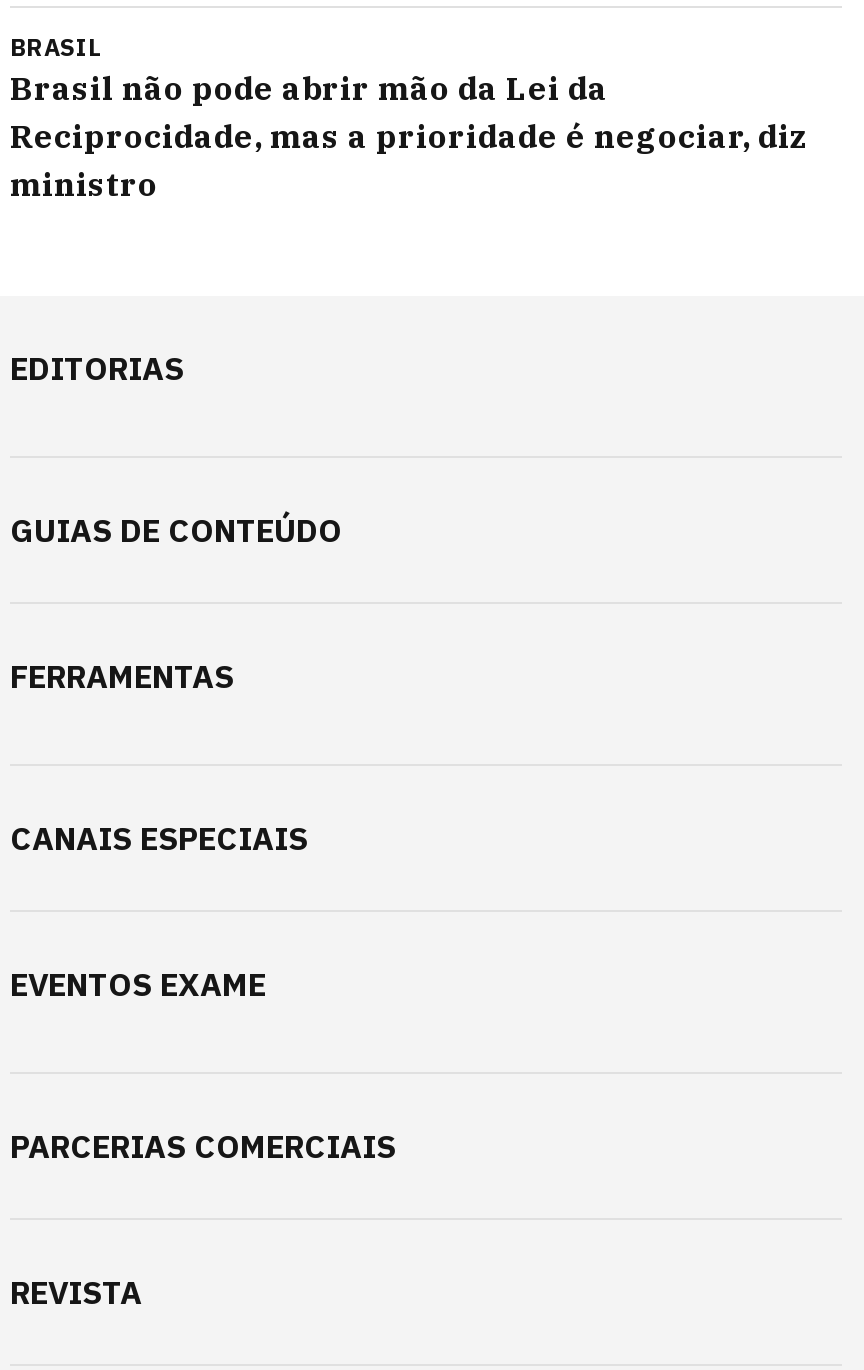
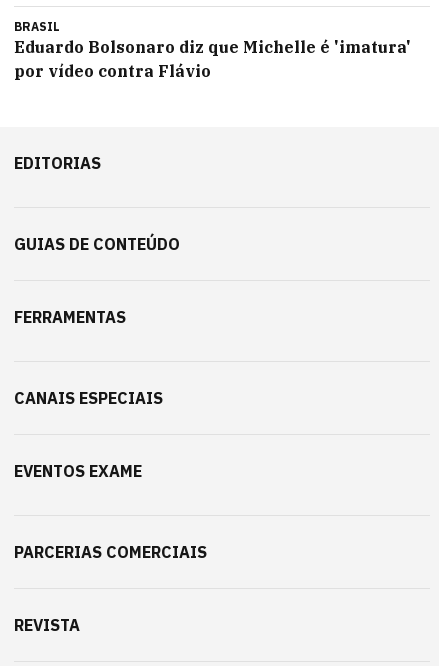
- Brasil não pode abrir mão da Lei da
- Reciprocidade, mas a prioridade é negociar, diz
- ministro
+ Eduardo Bolsonaro diz que Michelle é 'imatura'
+ por vídeo contra Flávio
